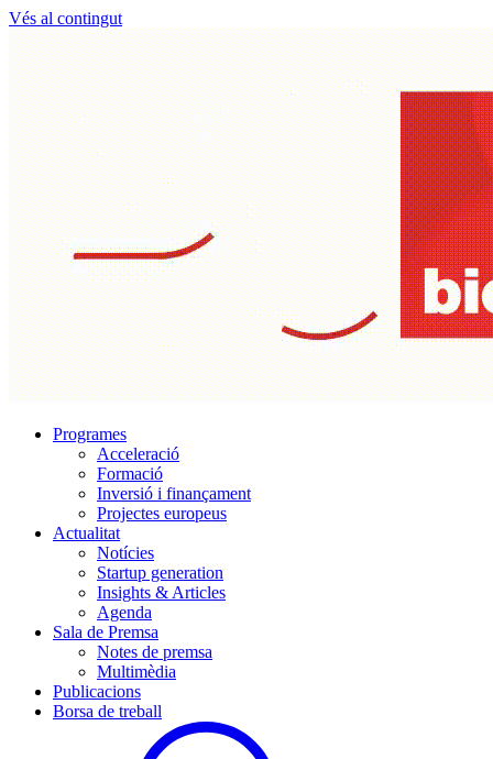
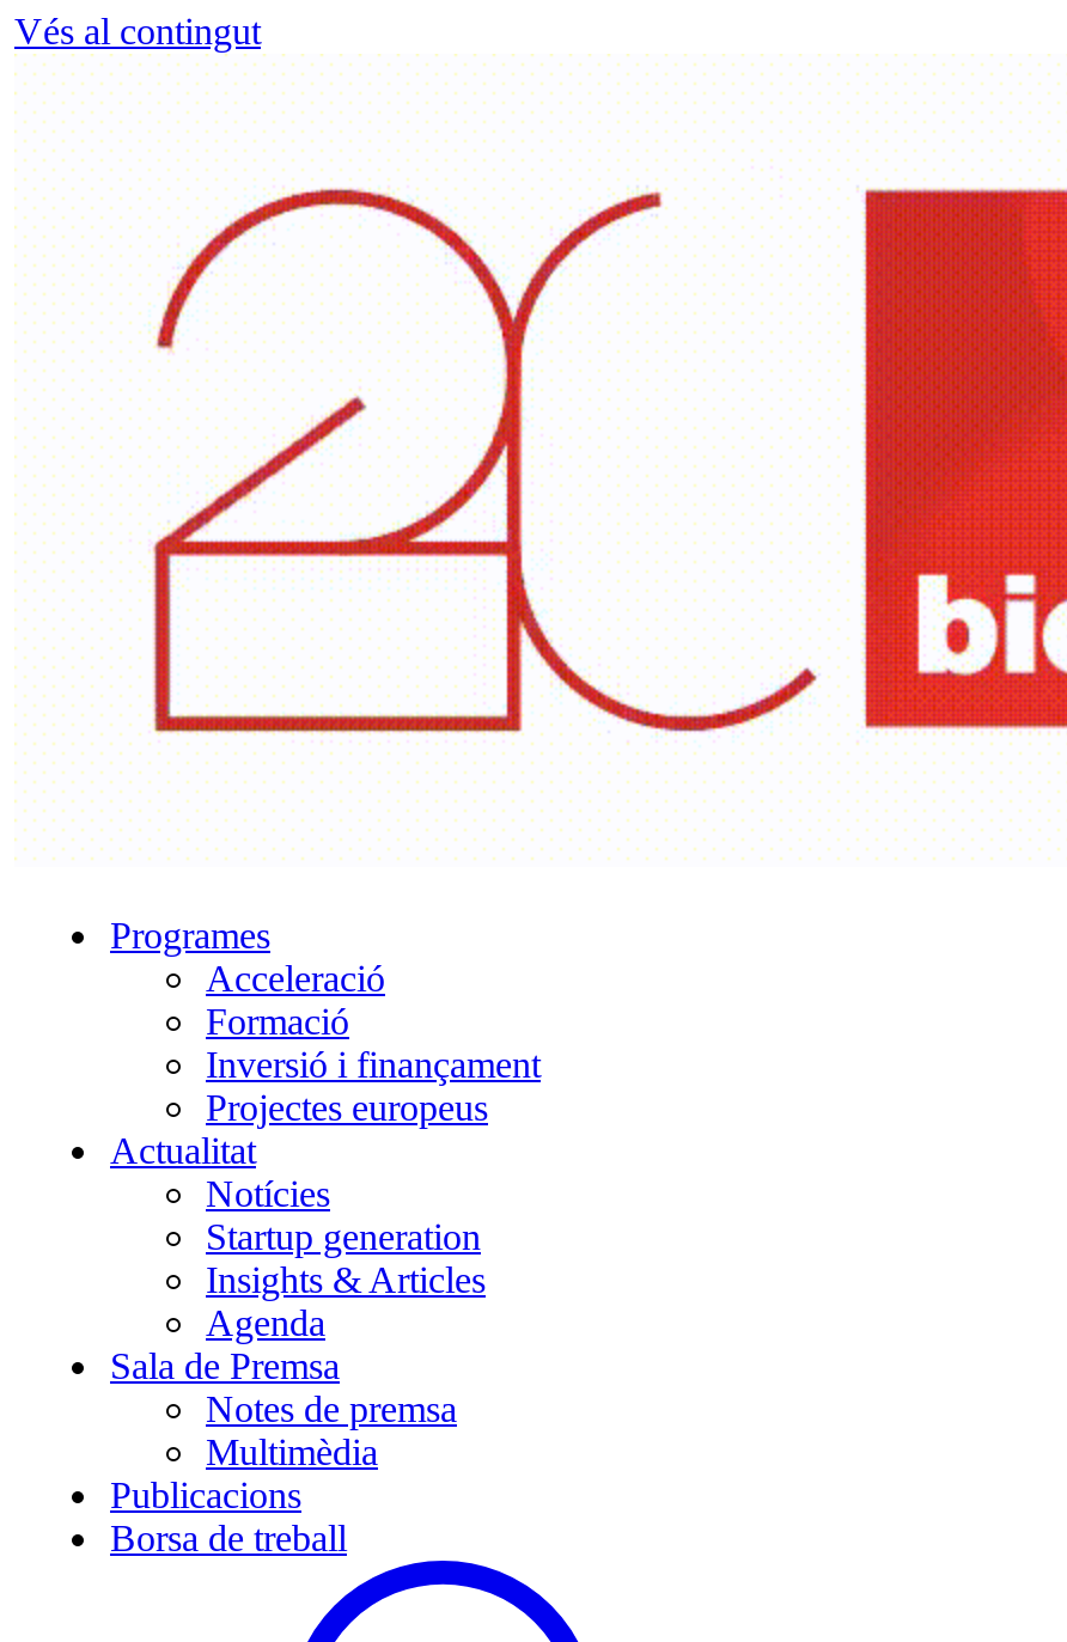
+ [image]
